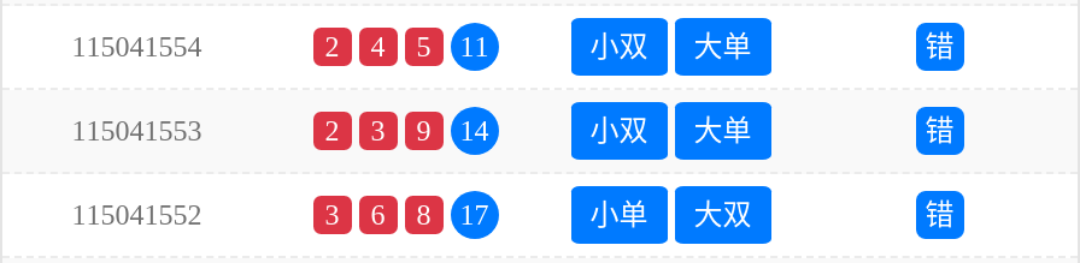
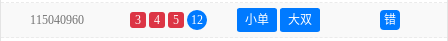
- 115041554
+ 115040960

- 11
- 小双
- 大单
- 错
- 115041553
- 2
- 3
- 9
- 14
- 小双
- 大单
- 错
- 115041552
- 3
- 6
- 8
- 17
+ 12

- 2
+ 3
